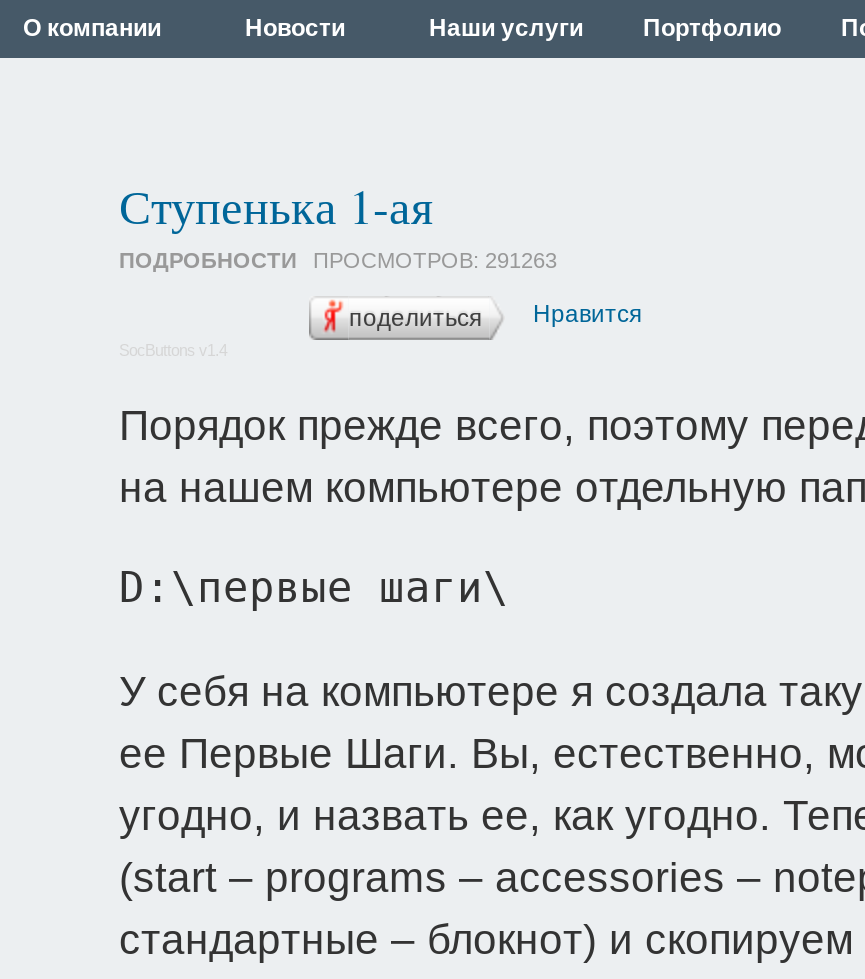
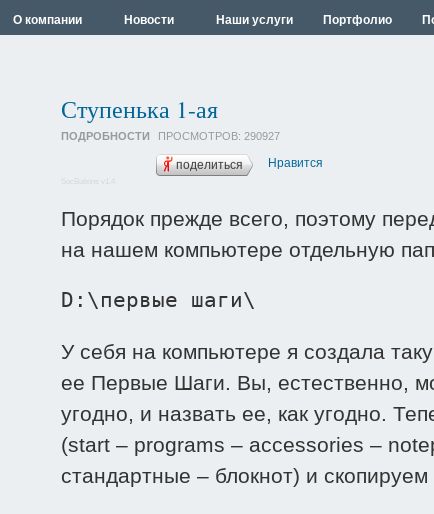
- ПОДРОБНОСТИ ПРОСМОТРОВ: 291263
+ ПОДРОБНОСТИ ПРОСМОТРОВ: 290927
